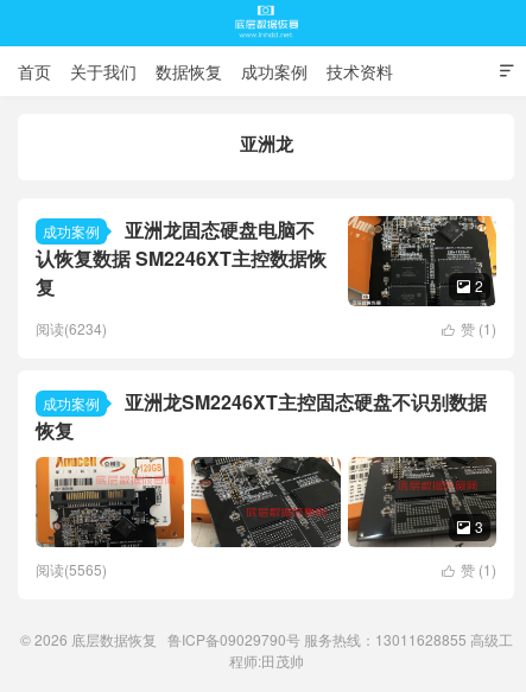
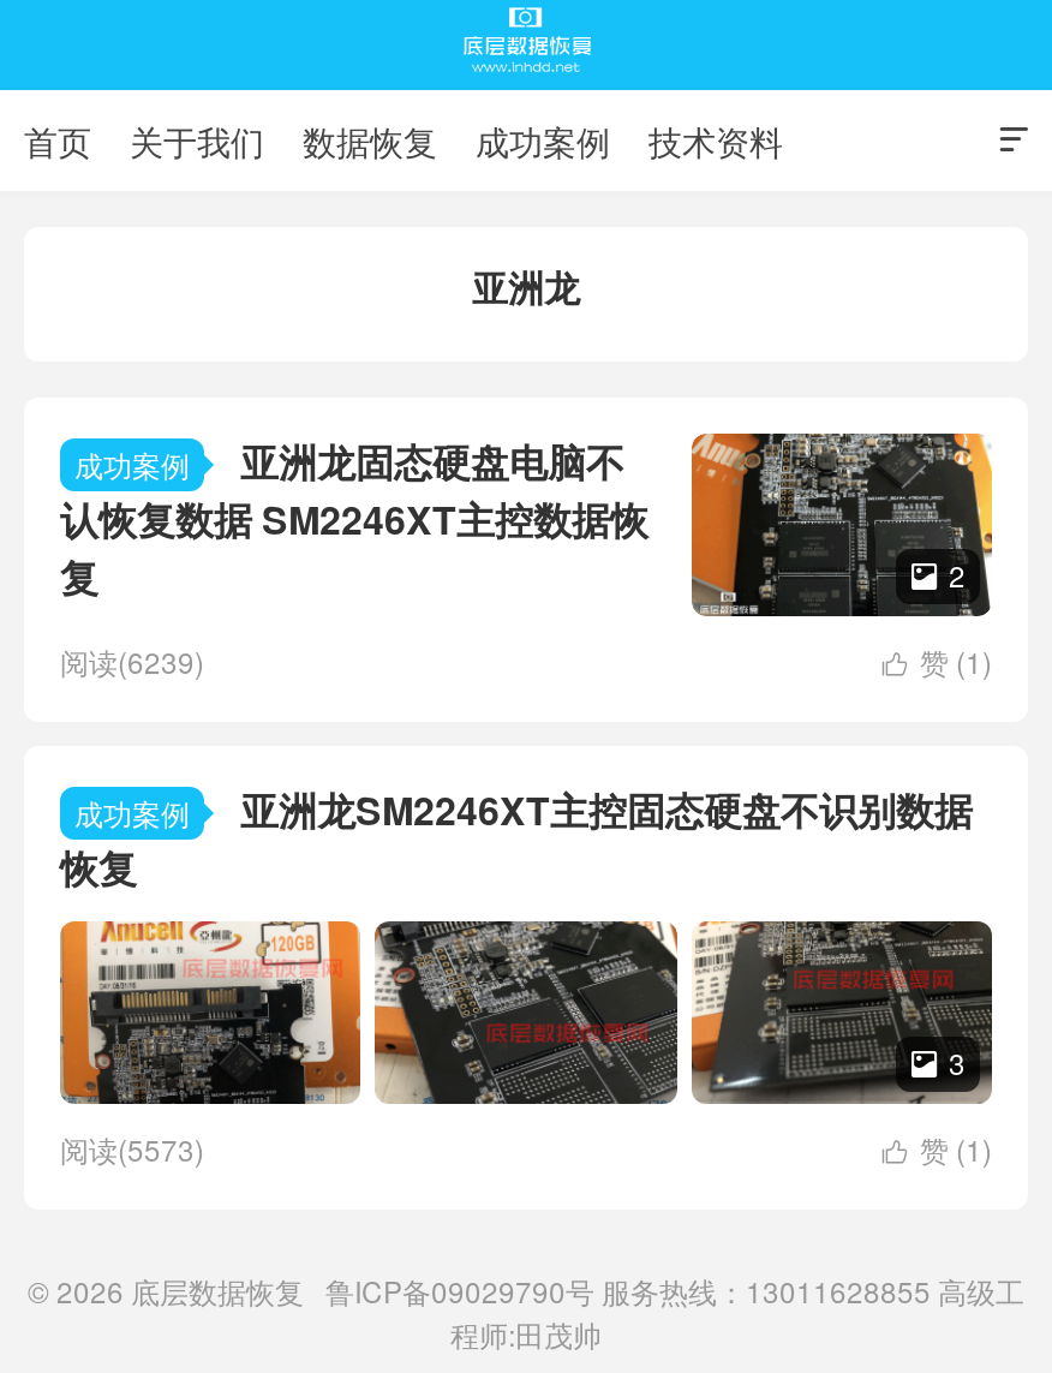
- 阅读(6234)
+ 阅读(6239)

- 阅读(5565)
+ 阅读(5573)
